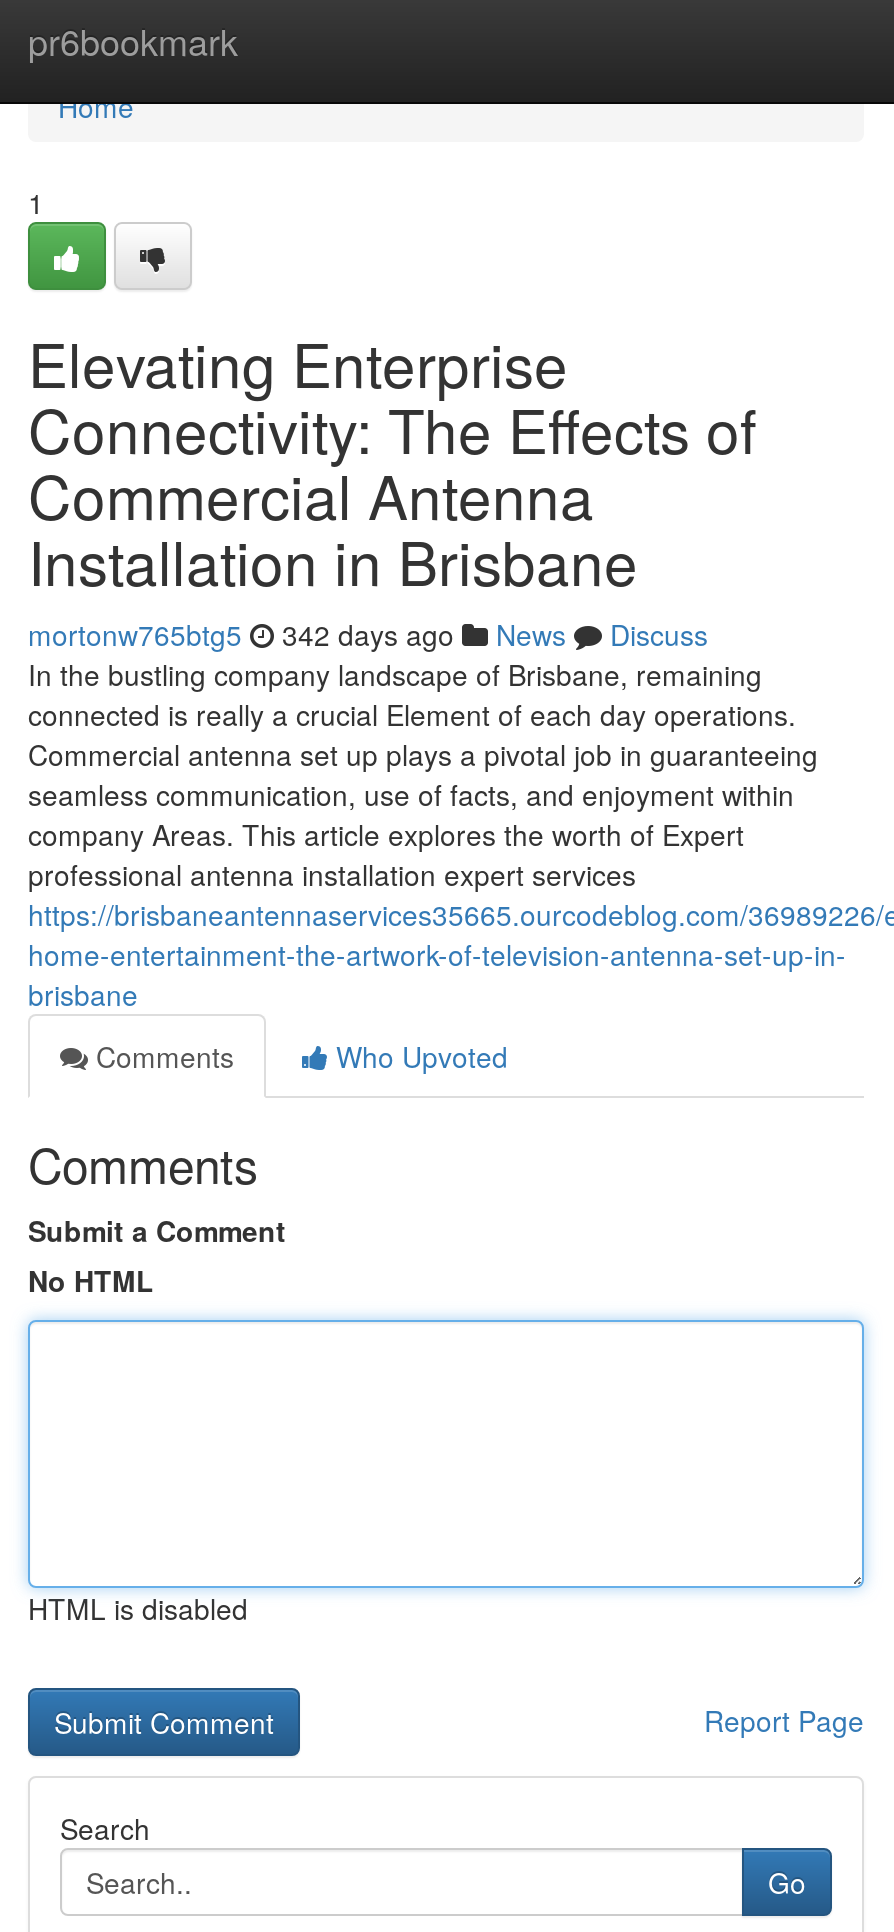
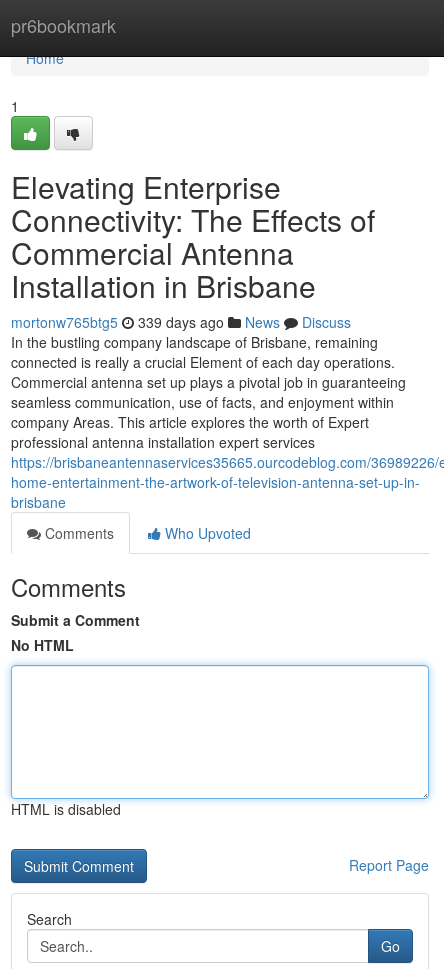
- mortonw765btg5 342 days ago News Discuss
+ mortonw765btg5 339 days ago News Discuss
